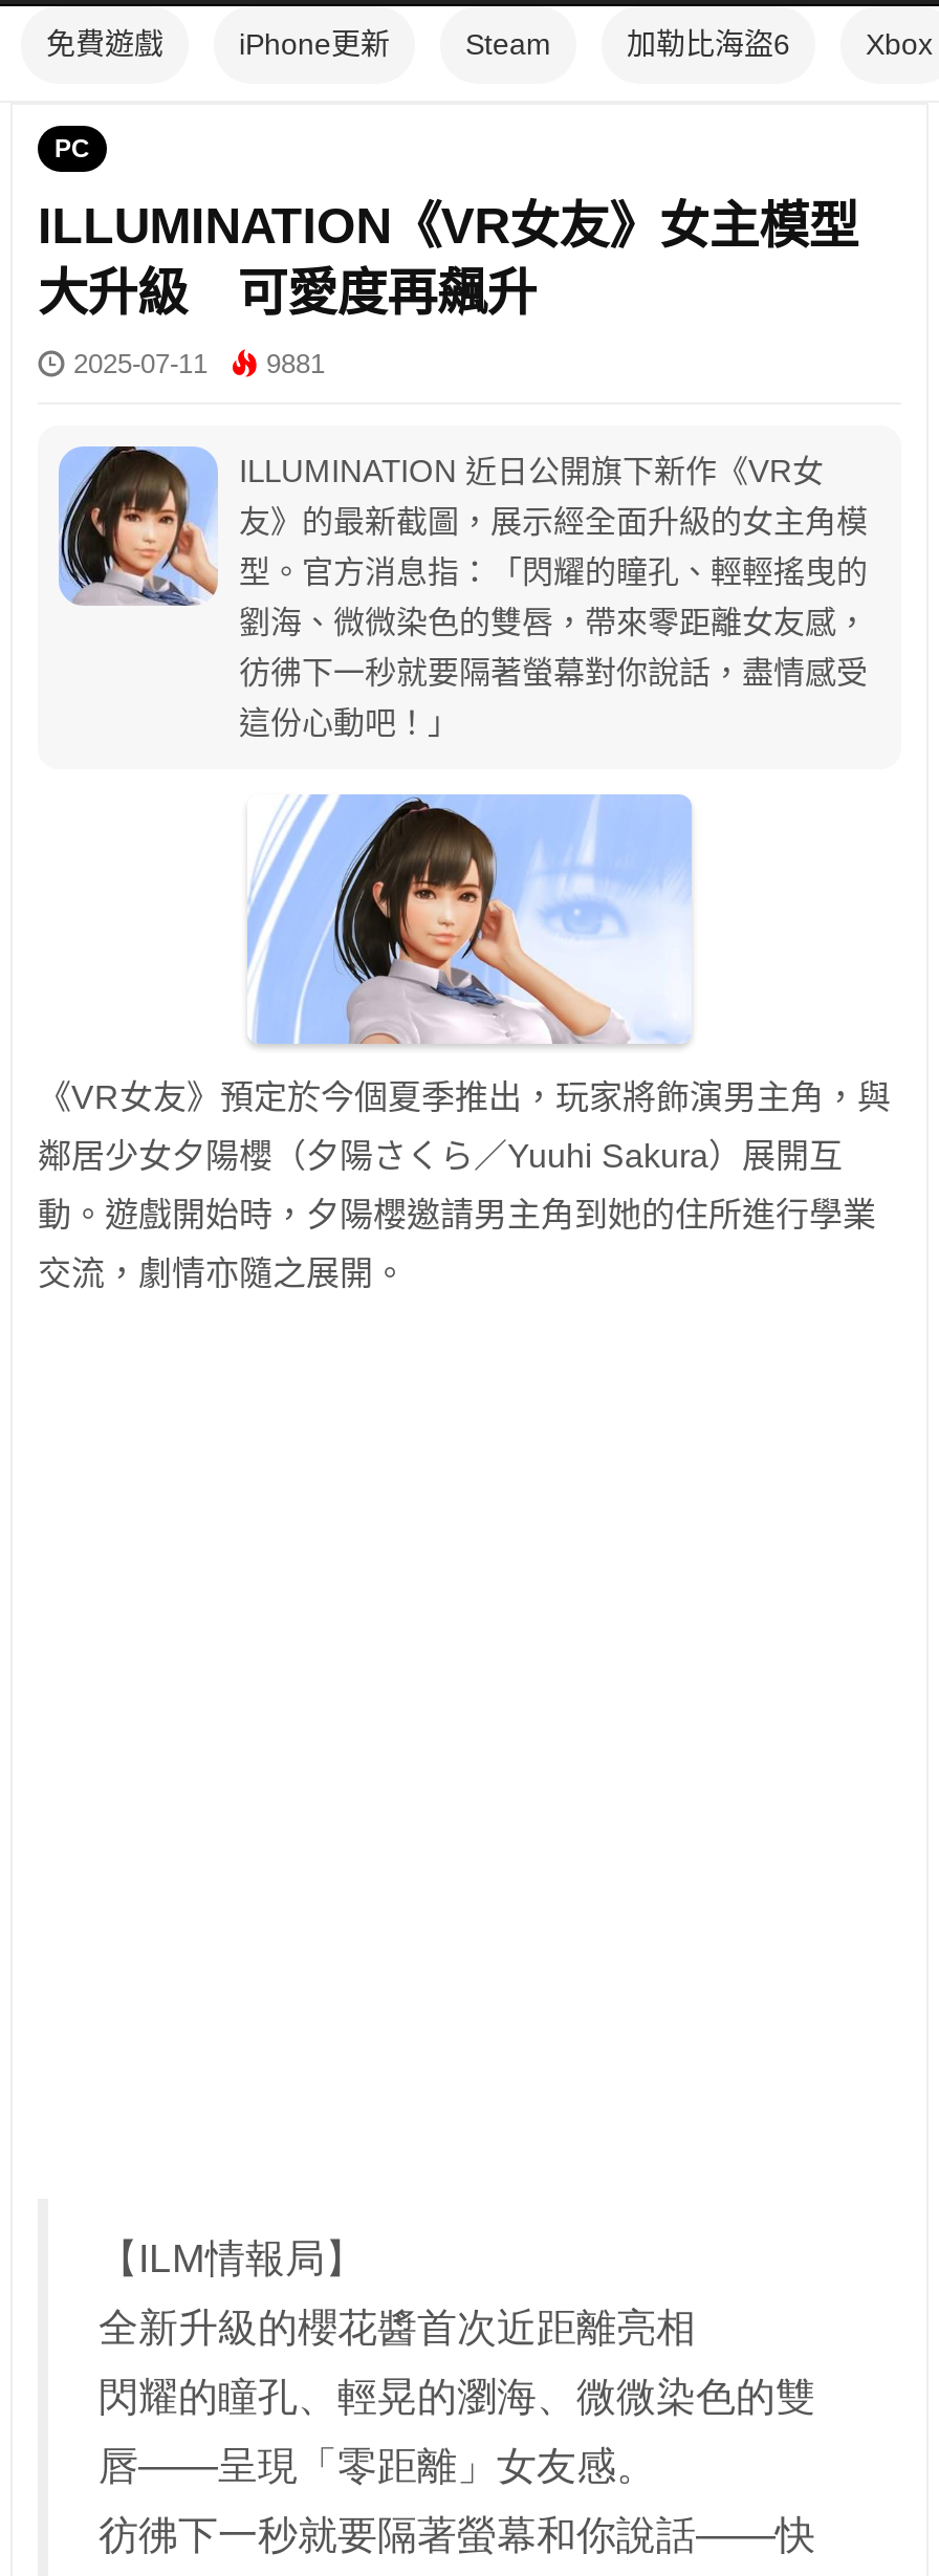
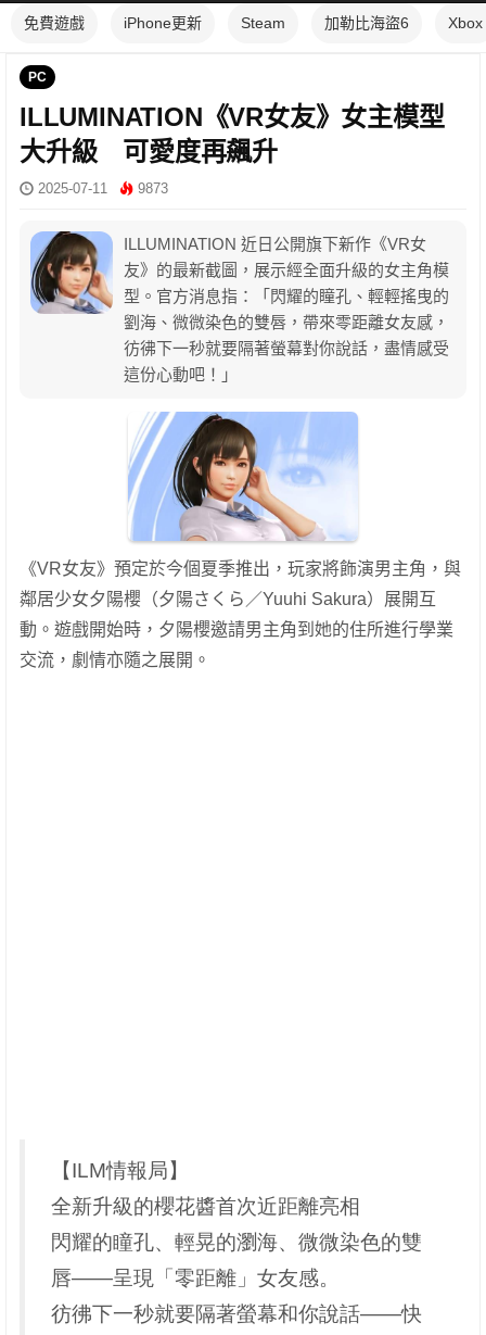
- 2025-07-11 9881
+ 2025-07-11 9873
